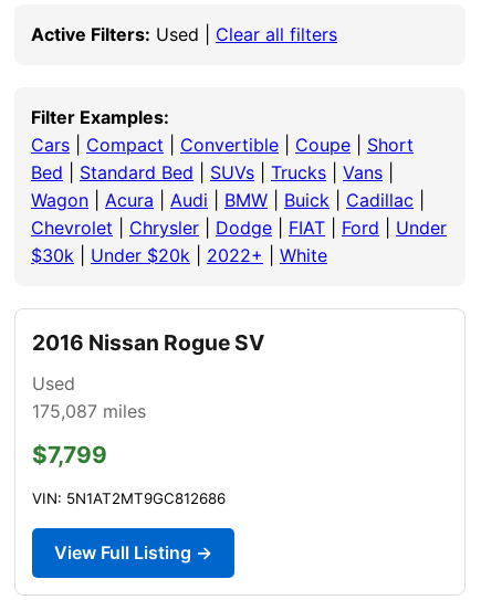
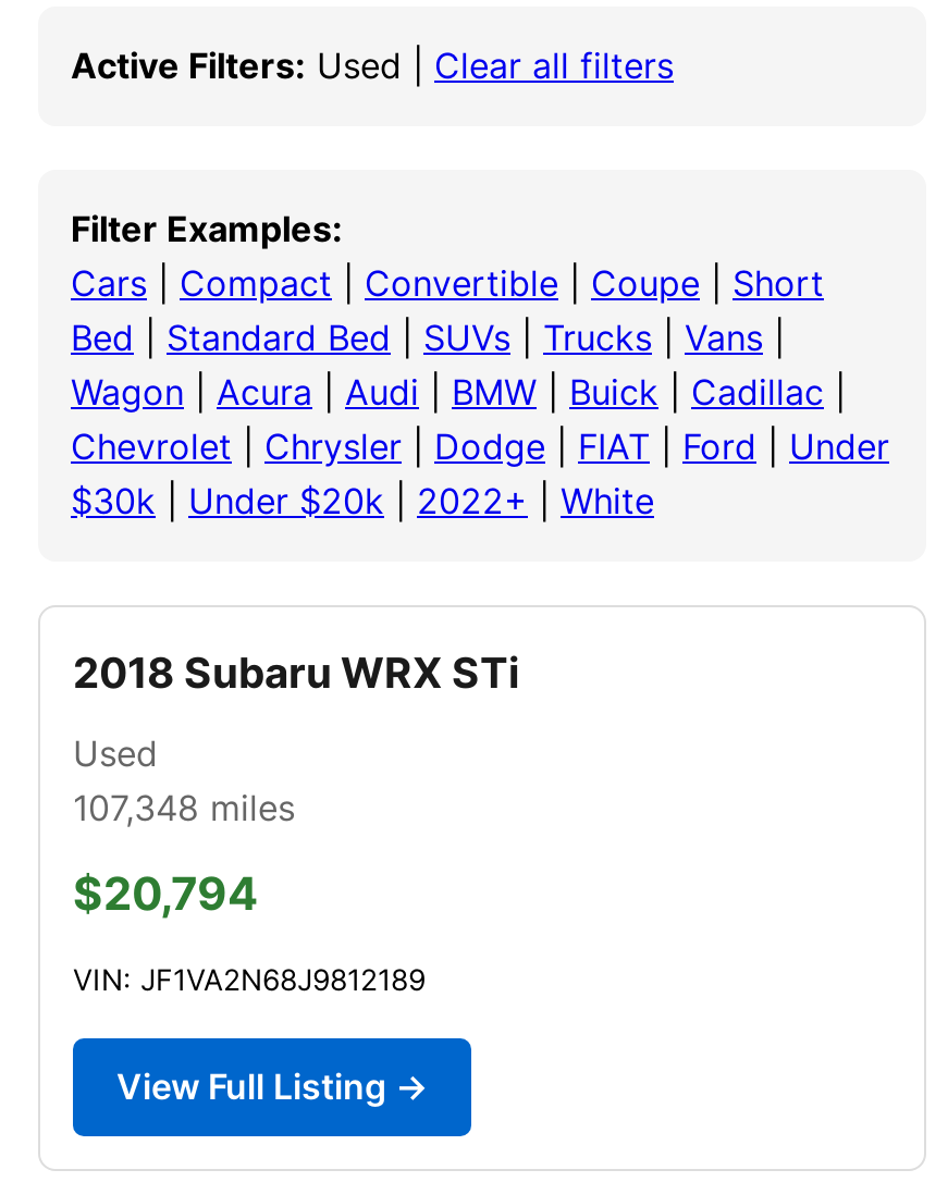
- 2016 Nissan Rogue SV
+ 2018 Subaru WRX STi

- 175,087 miles
+ 107,348 miles

- $7,799
+ $20,794

- VIN: 5N1AT2MT9GC812686
+ VIN: JF1VA2N68J9812189
